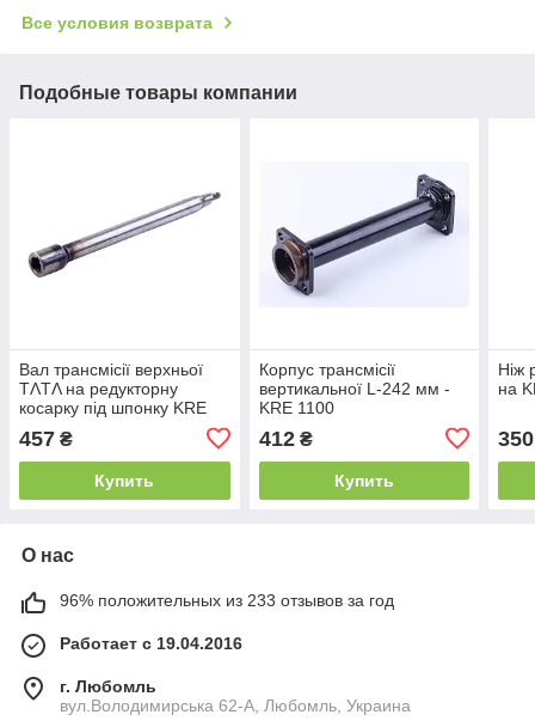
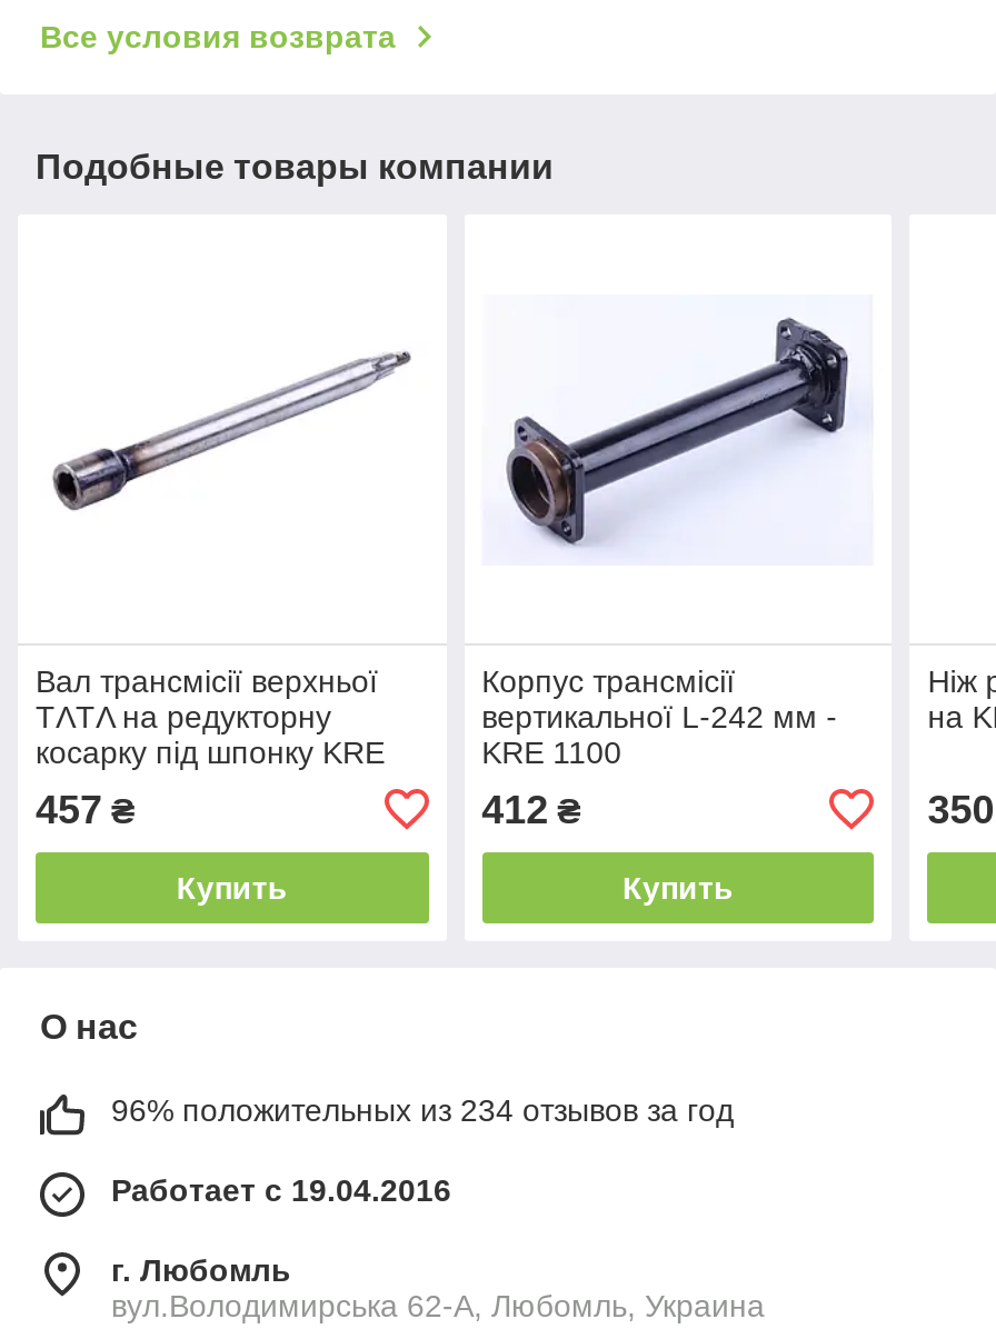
- 96% положительных из 233 отзывов за год
+ 96% положительных из 234 отзывов за год
